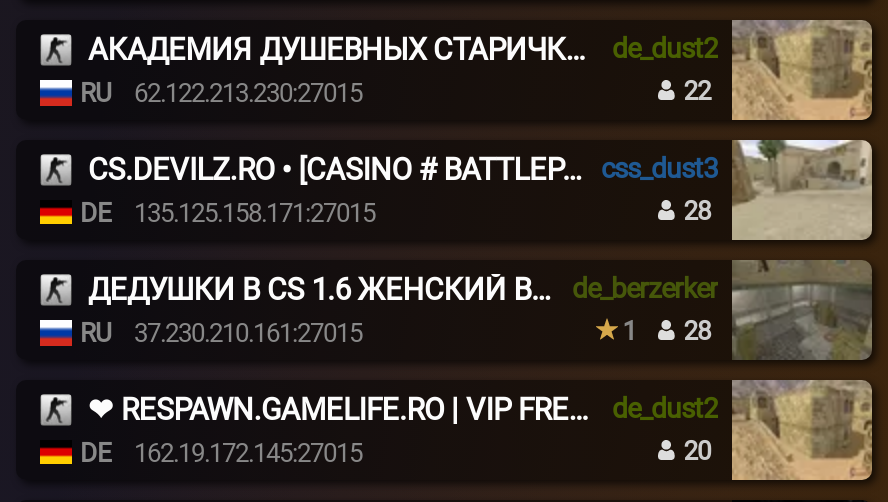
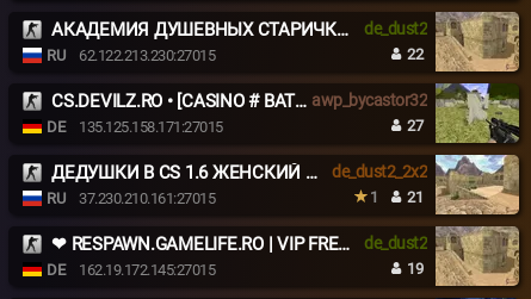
- [image]
- css_dust3
+ [image]
+ awp_bycastor32

- 28
+ 27

- [image]
- de_berzerker
+ [image]
+ de_dust2_2x2

- 1 28
+ 1 21

- 20
+ 19
